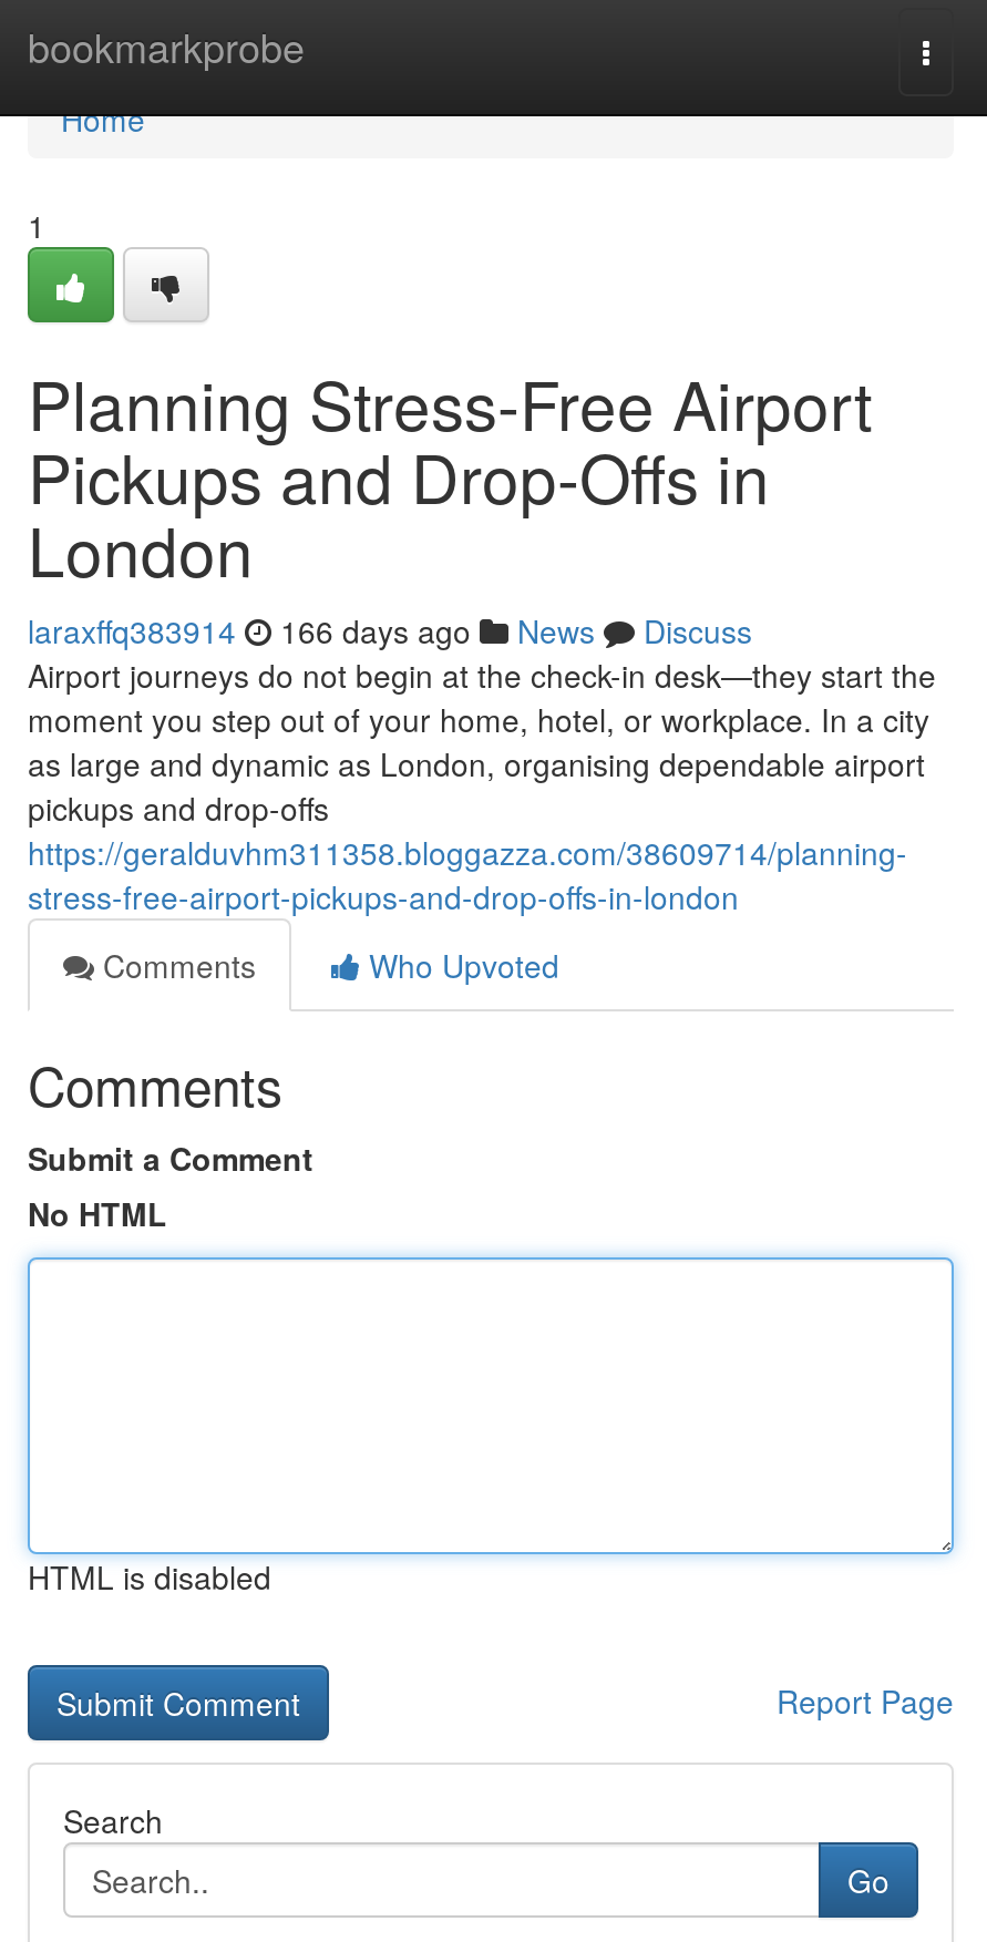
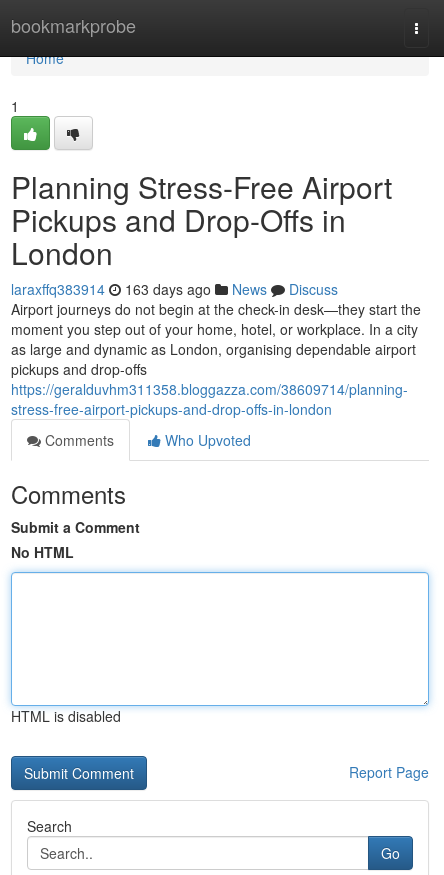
- laraxffq383914 166 days ago News Discuss
+ laraxffq383914 163 days ago News Discuss
